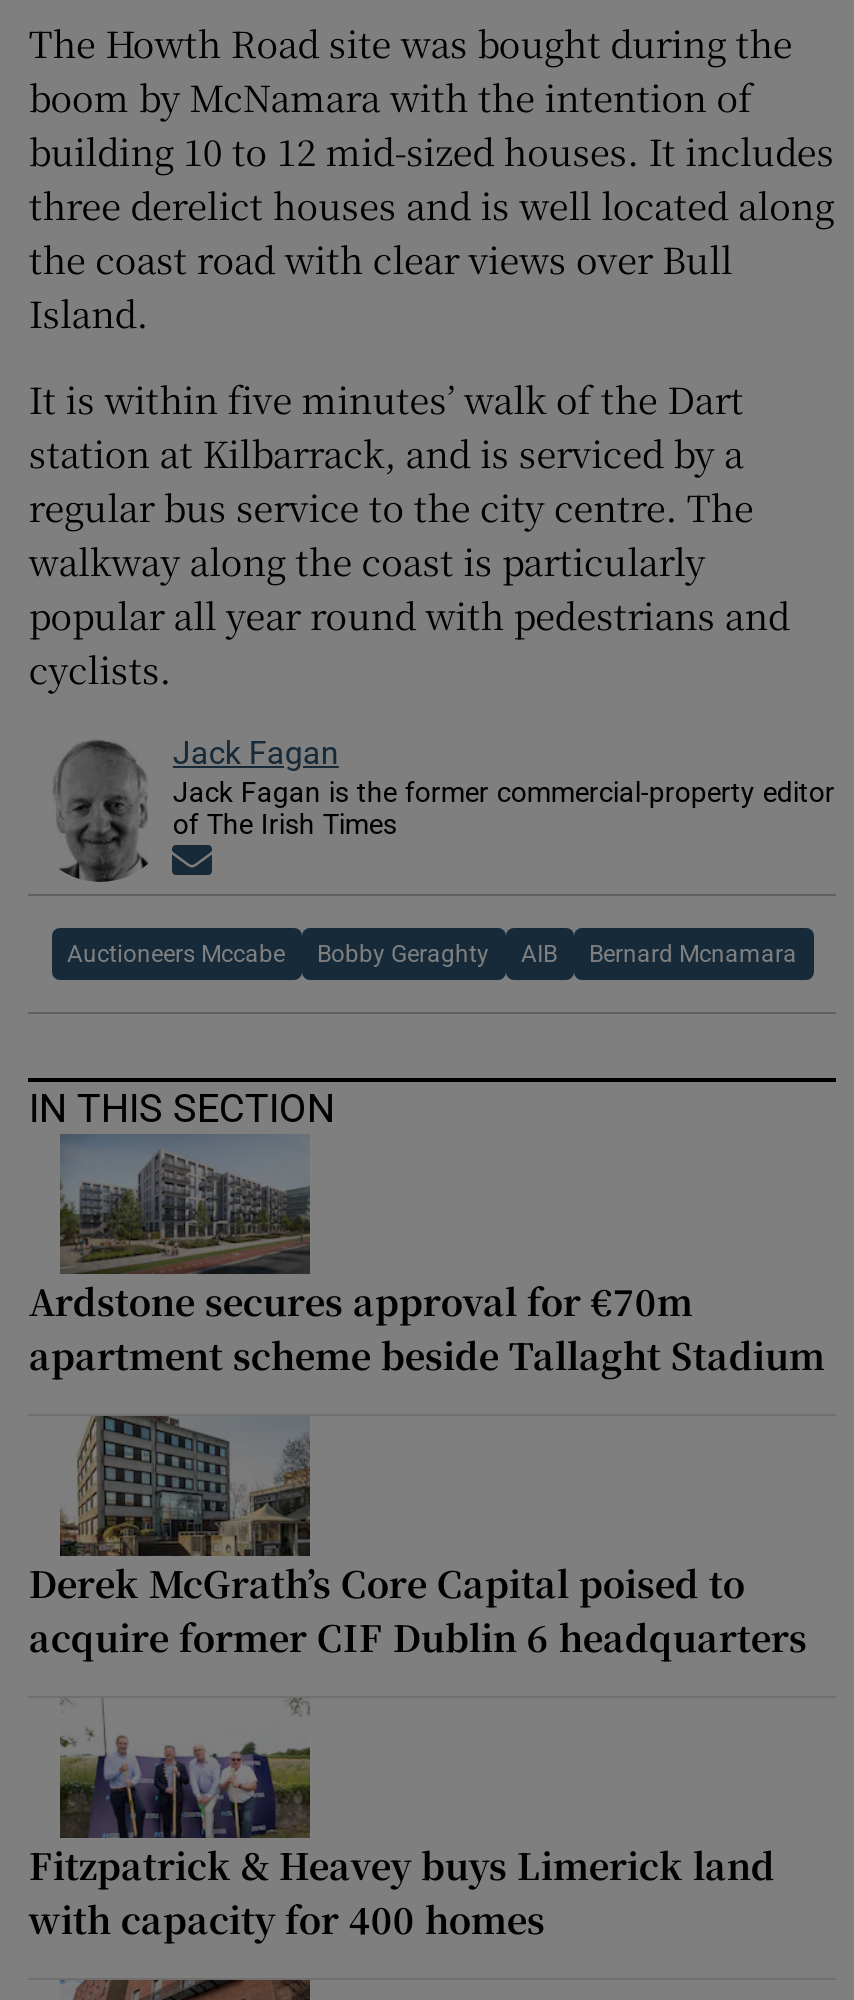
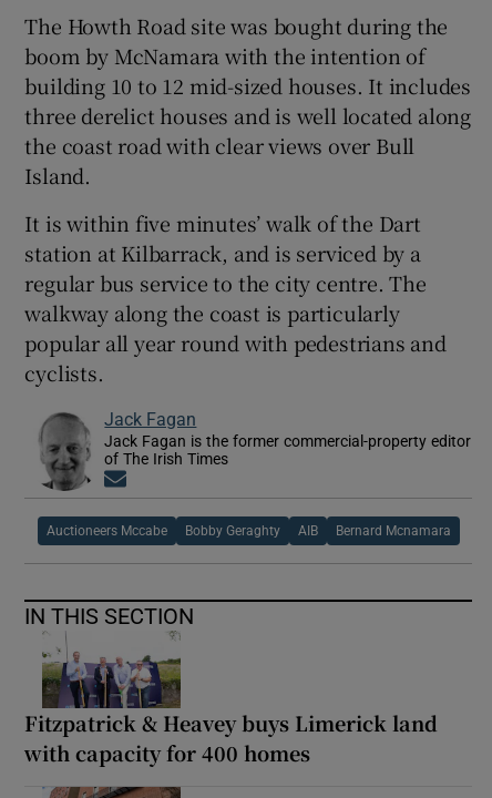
- [image]
- Ardstone secures approval for €70m
- apartment scheme beside Tallaght Stadium

- [image]
- Derek McGrath’s Core Capital poised to
- acquire former CIF Dublin 6 headquarters
